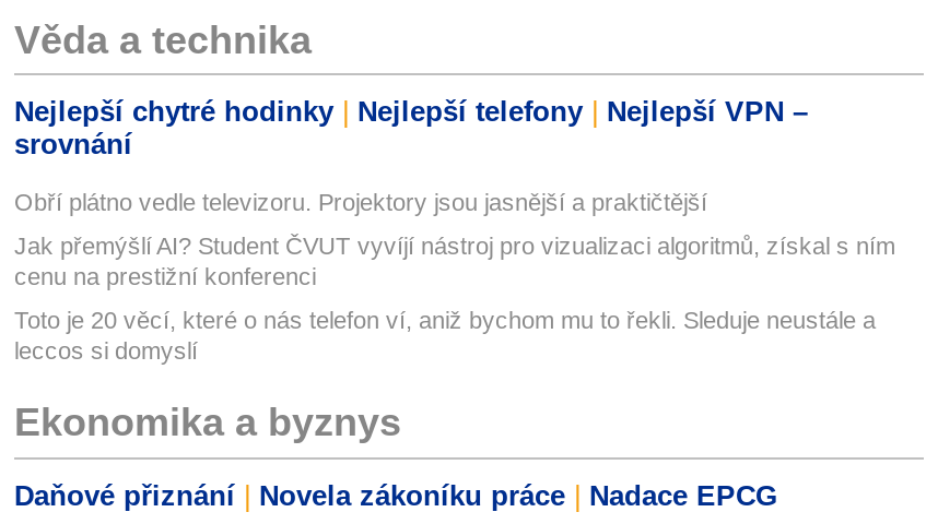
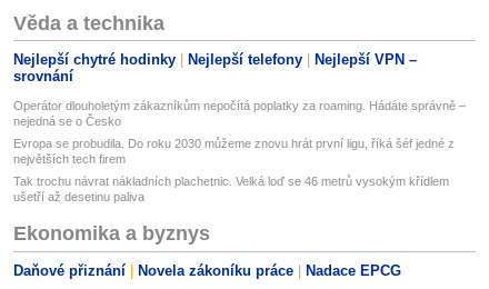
- Obří plátno vedle televizoru. Projektory jsou jasnější a praktičtější
+ Operátor dlouholetým zákazníkům nepočítá poplatky za roaming. Hádáte správně –
+ nejedná se o Česko

- Jak přemýšlí AI? Student ČVUT vyvíjí nástroj pro vizualizaci algoritmů, získal s ním
- cenu na prestižní konferenci
+ Evropa se probudila. Do roku 2030 můžeme znovu hrát první ligu, říká šéf jedné z
+ největších tech firem

- Toto je 20 věcí, které o nás telefon ví, aniž bychom mu to řekli. Sleduje neustále a
- leccos si domyslí
+ Tak trochu návrat nákladních plachetnic. Velká loď se 46 metrů vysokým křídlem
+ ušetří až desetinu paliva
